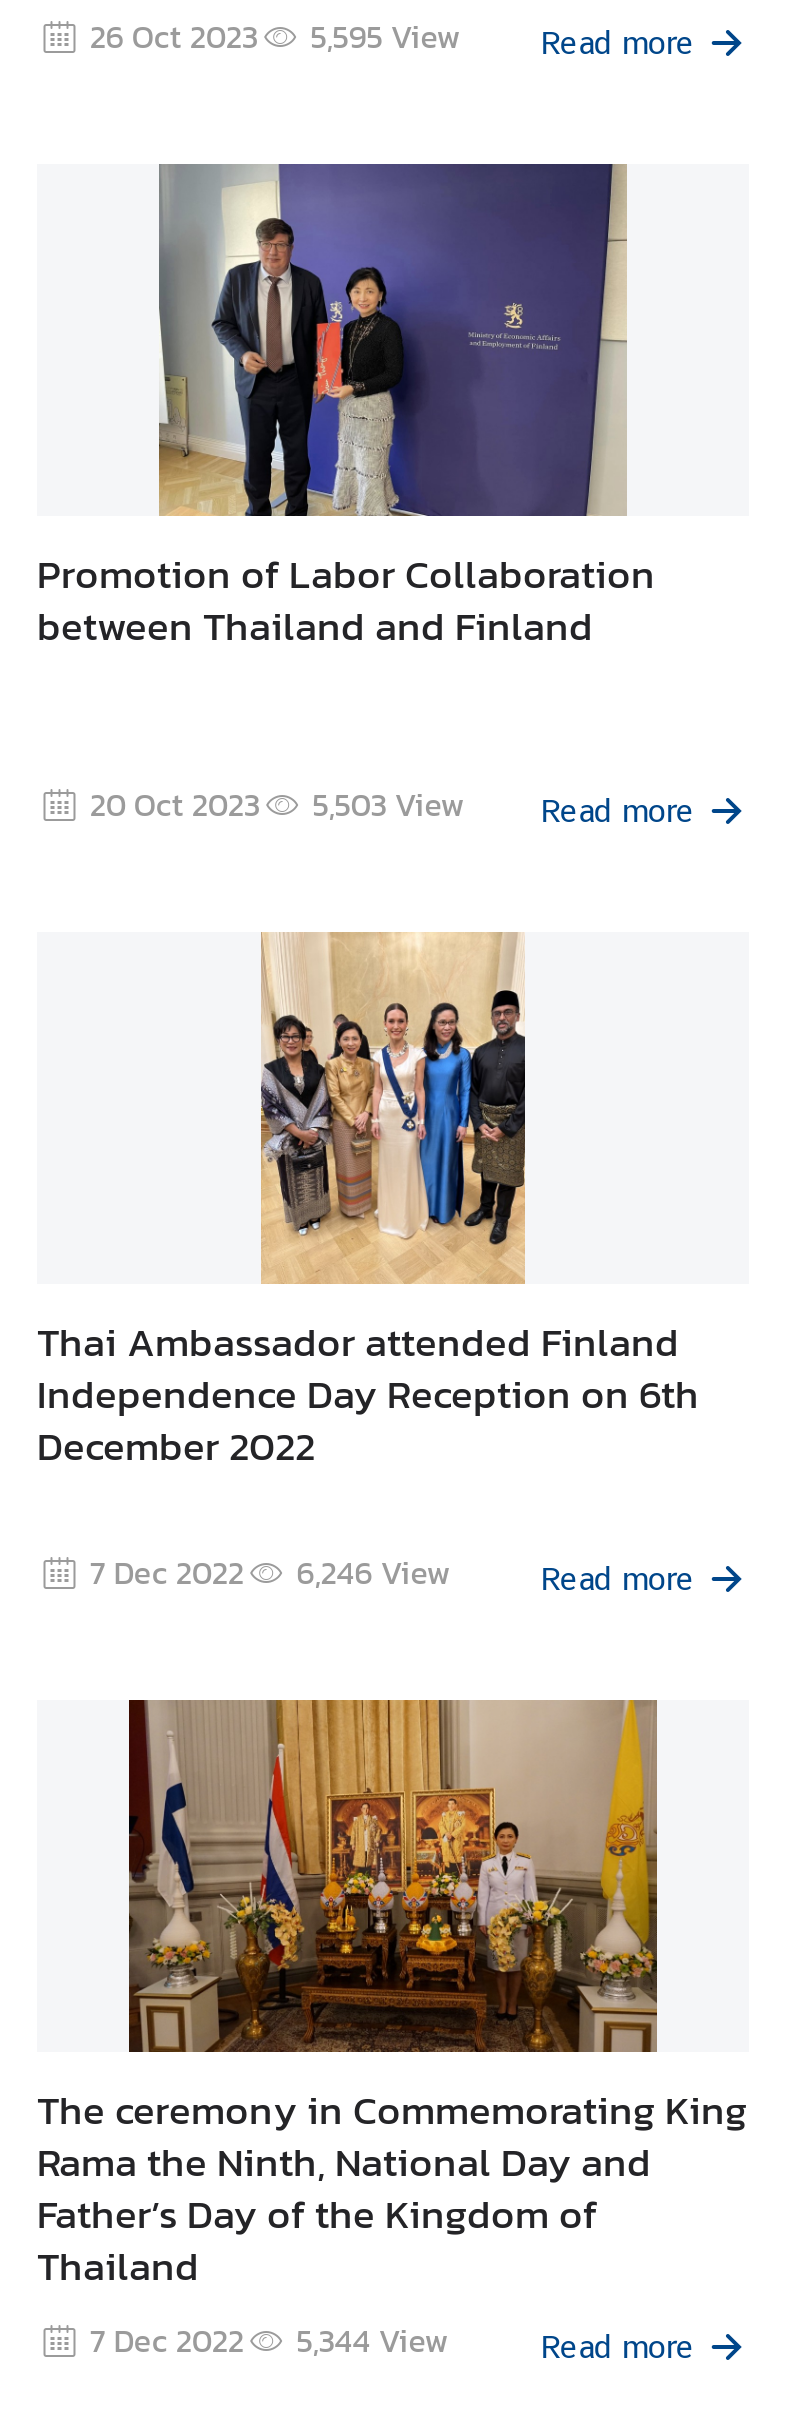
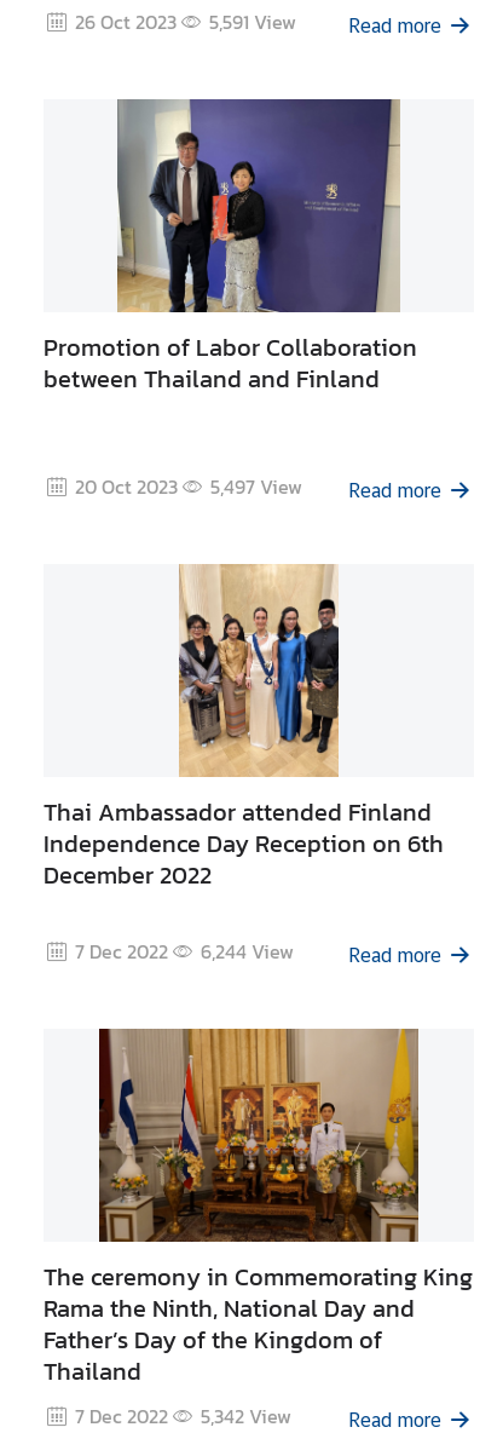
- 5,595 View
+ 5,591 View

- 5,503 View
+ 5,497 View

- 6,246 View
+ 6,244 View

- 7 Dec 2022 5,344 View
+ 7 Dec 2022 5,342 View
